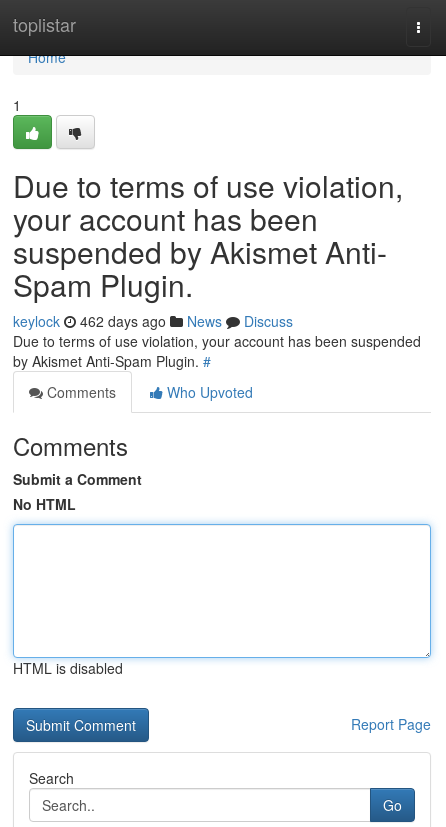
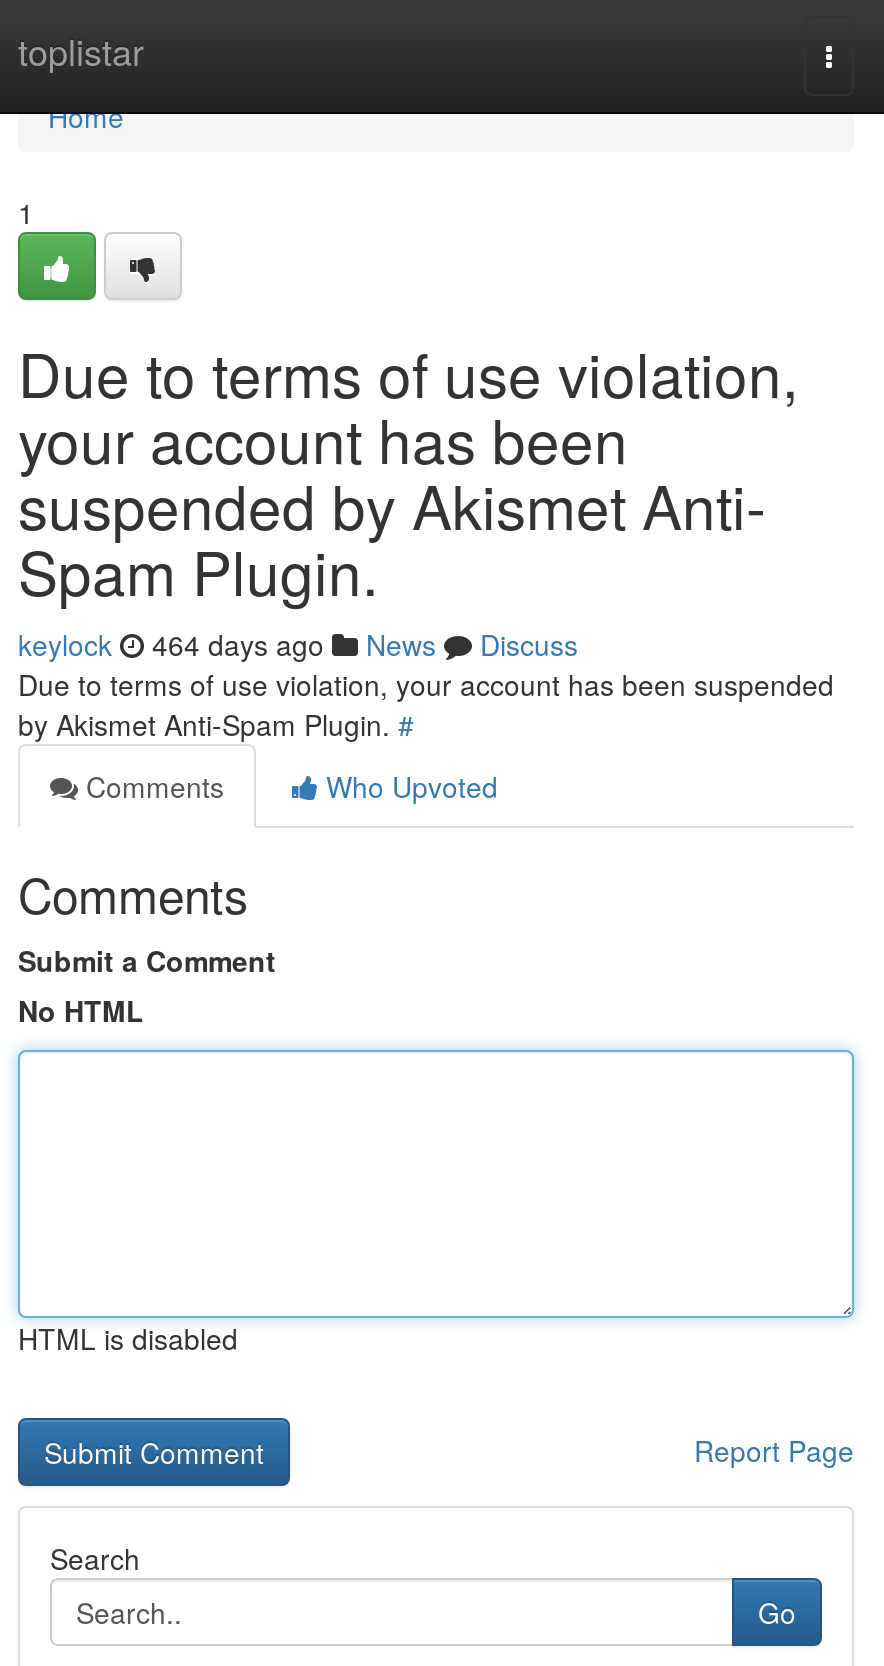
- keylock 462 days ago News Discuss
+ keylock 464 days ago News Discuss
